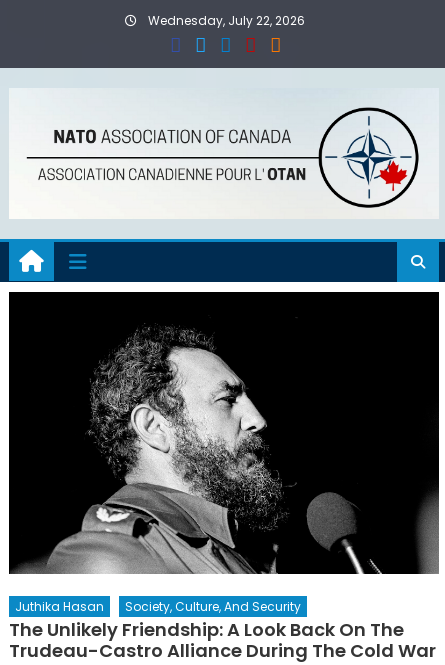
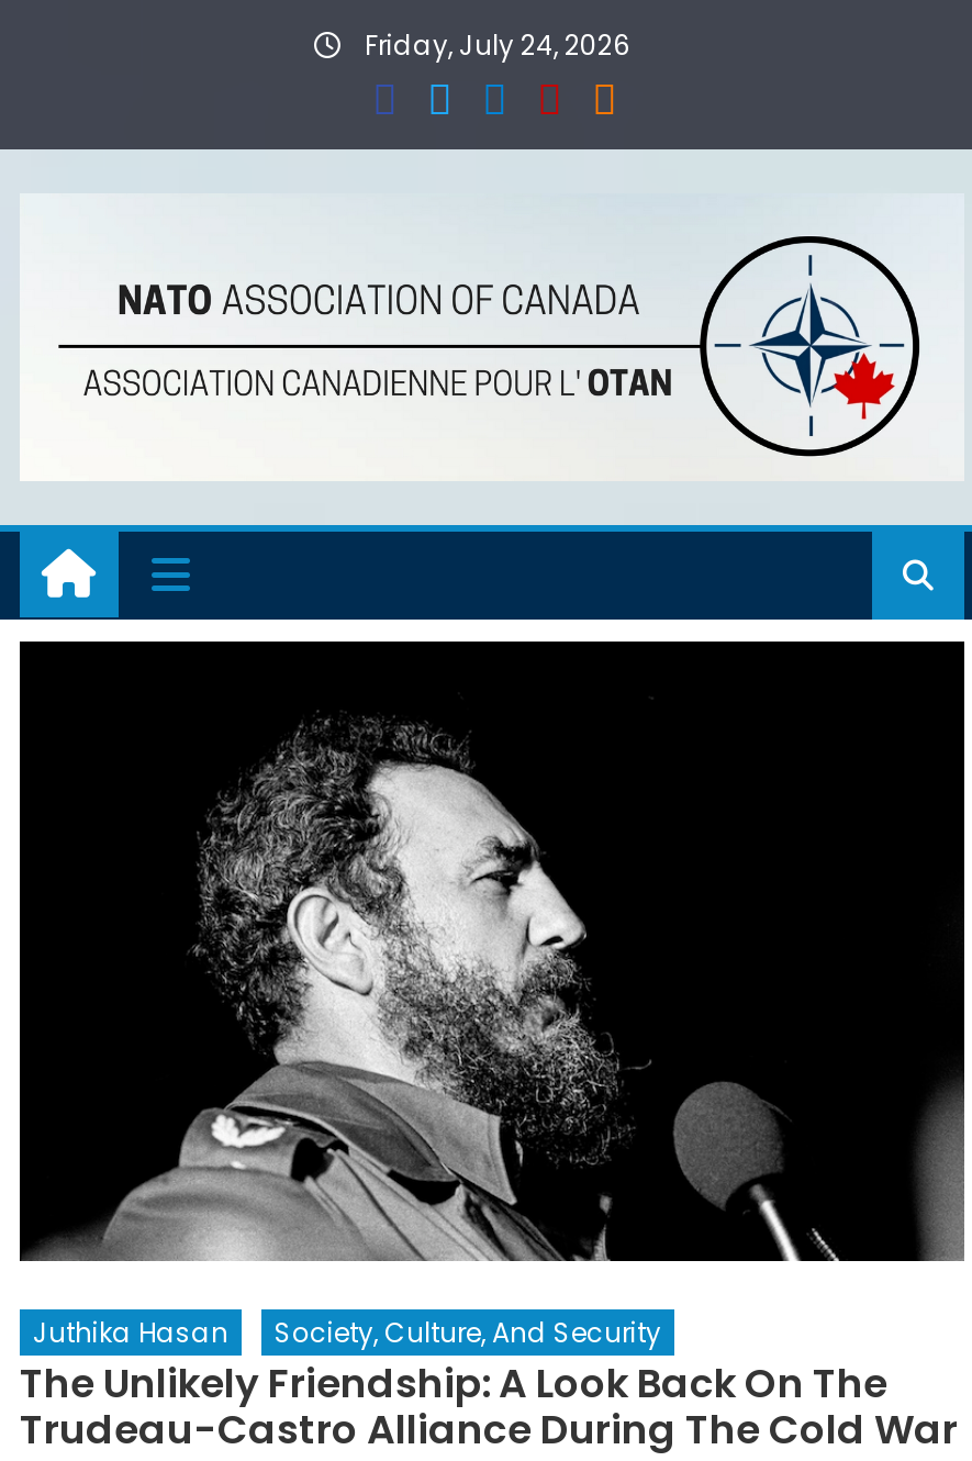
- Wednesday, July 22, 2026
+ Friday, July 24, 2026
